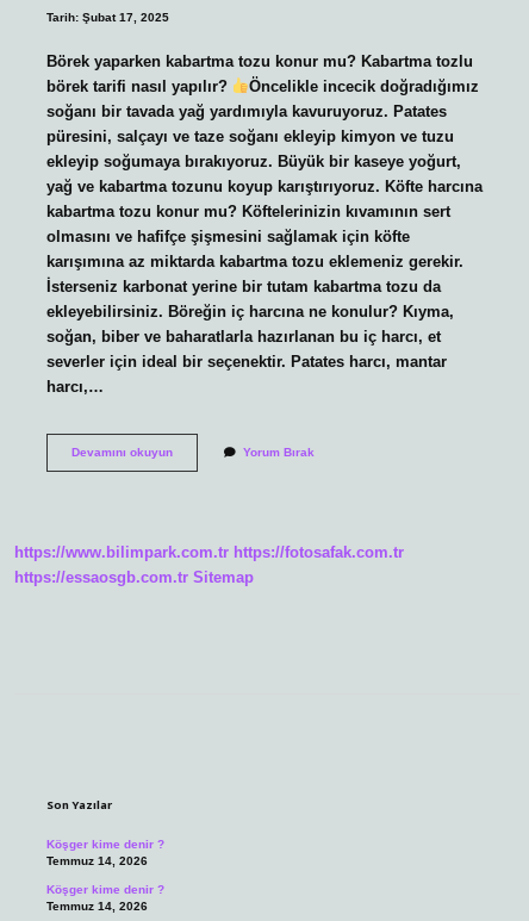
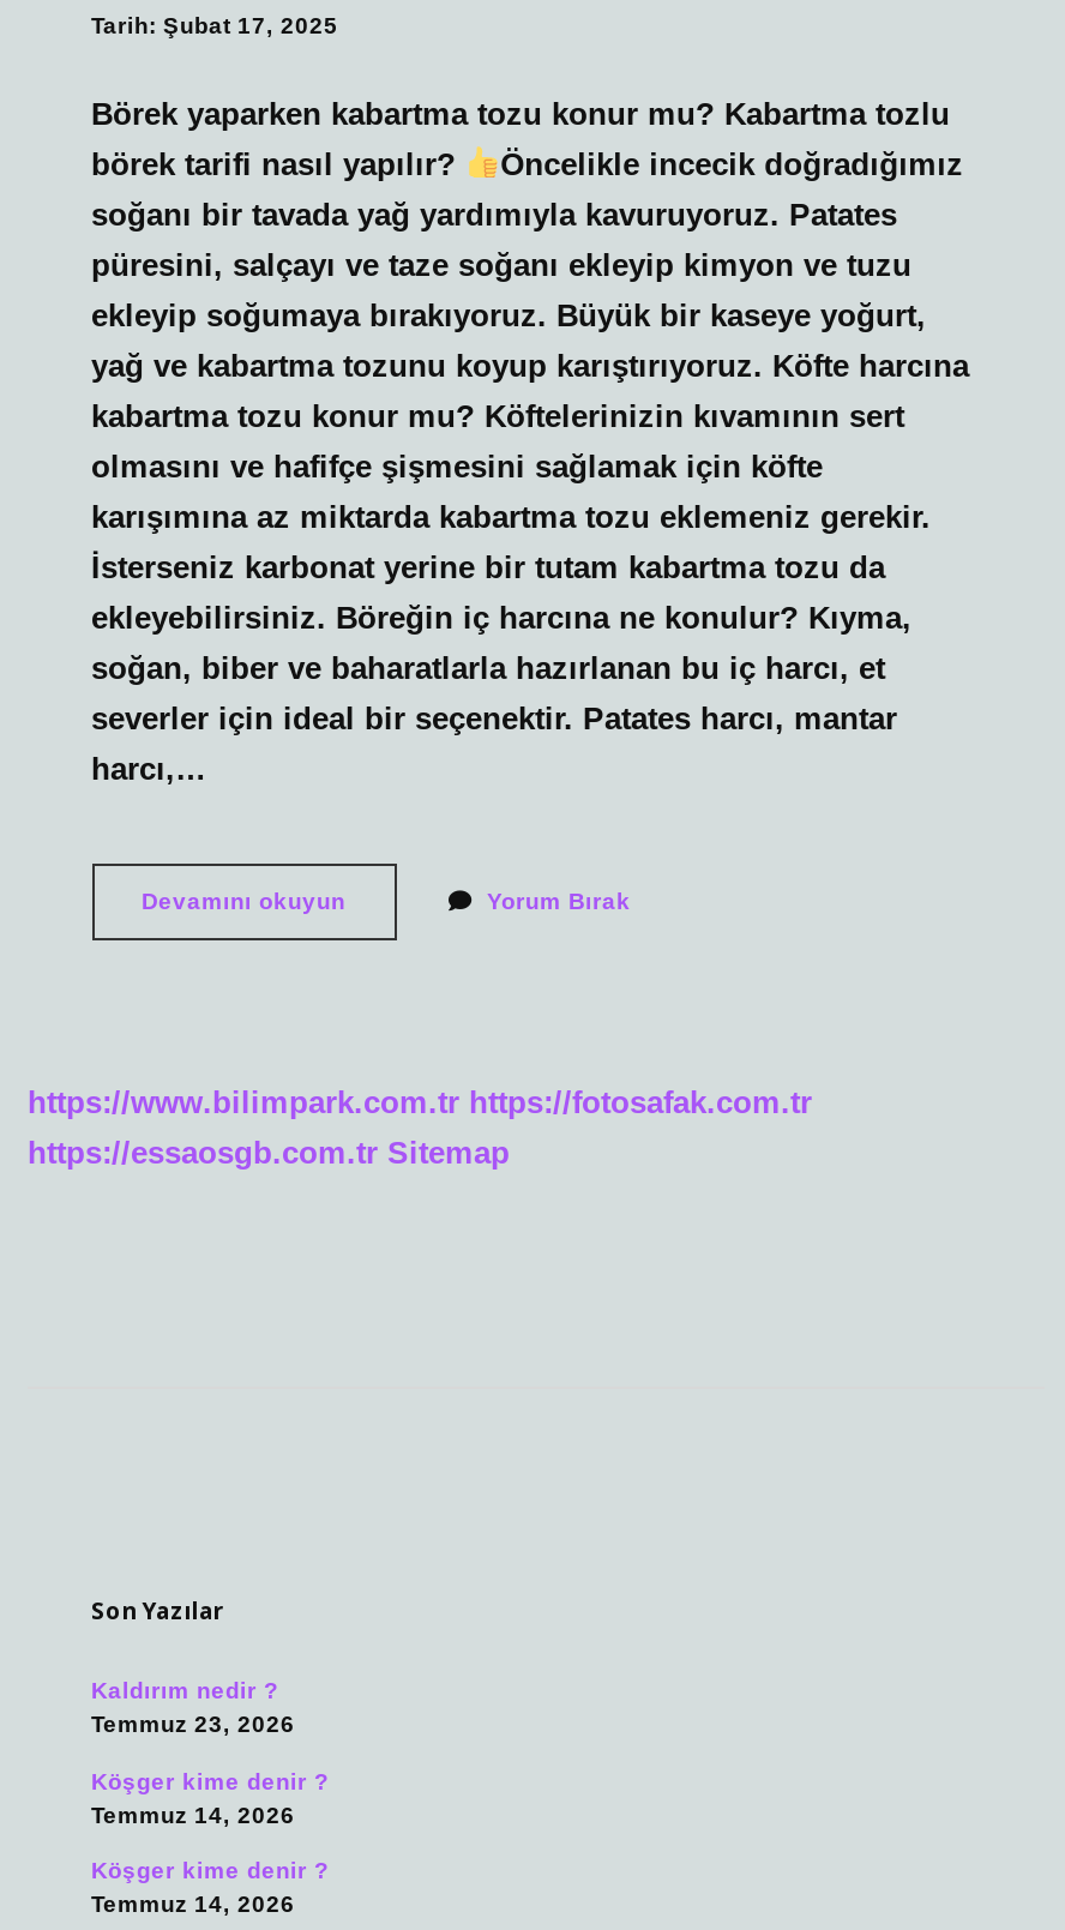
+ Kaldırım nedir ?
+ Temmuz 23, 2026
